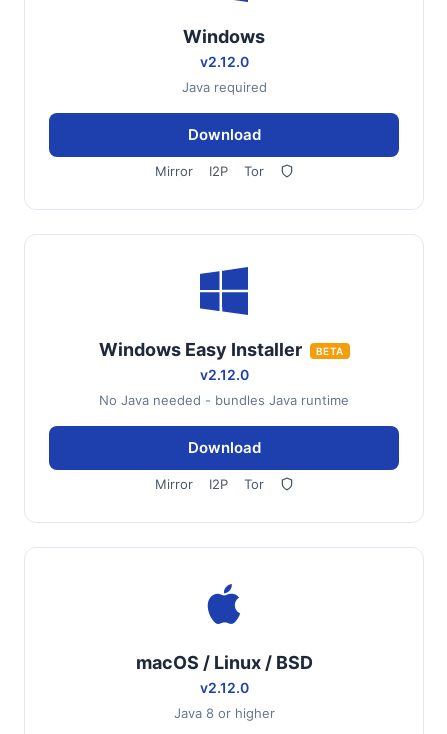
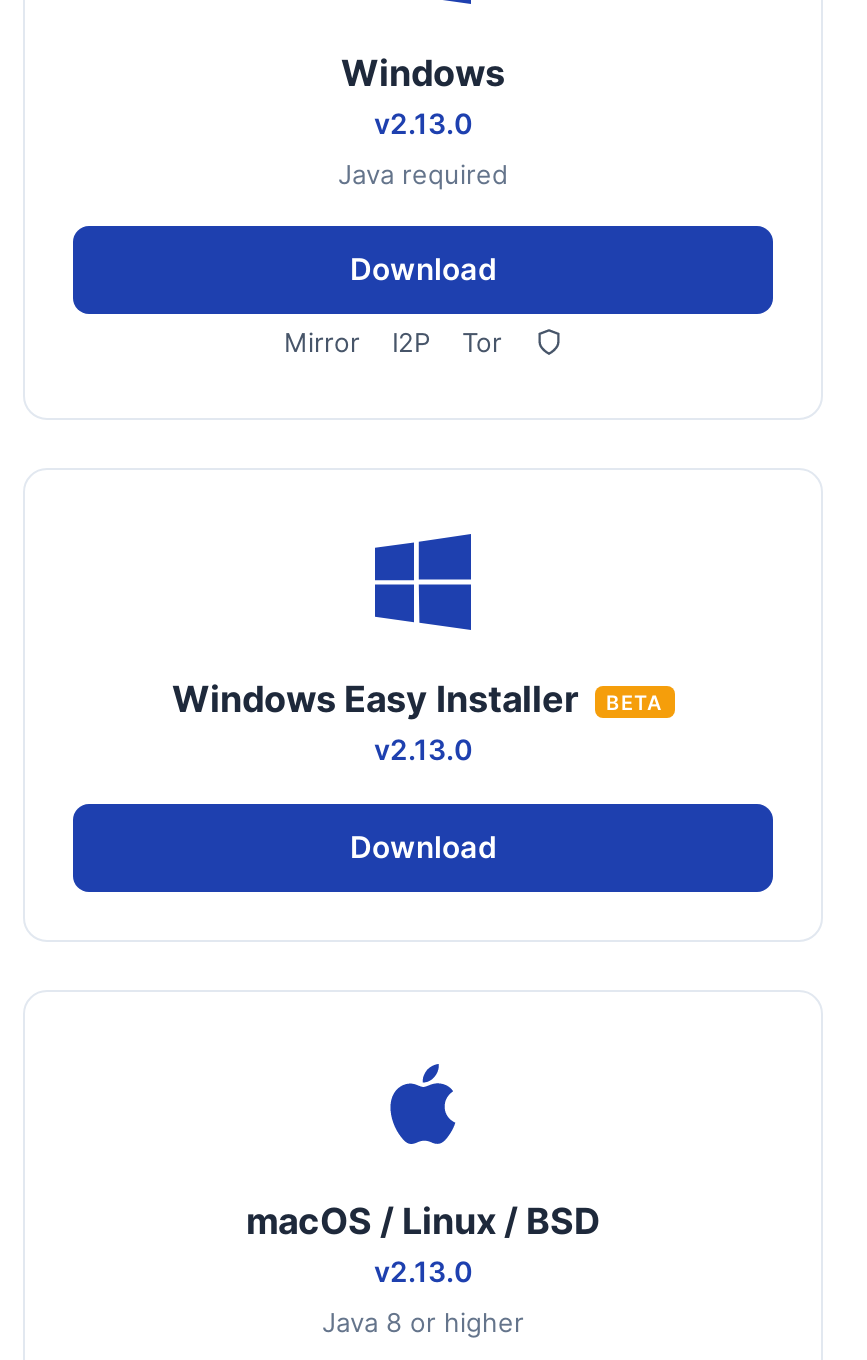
- v2.12.0
+ v2.13.0

- v2.12.0
- No Java needed - bundles Java runtime
+ v2.13.0

- Mirror
- I2P
- Tor

- v2.12.0
+ v2.13.0
